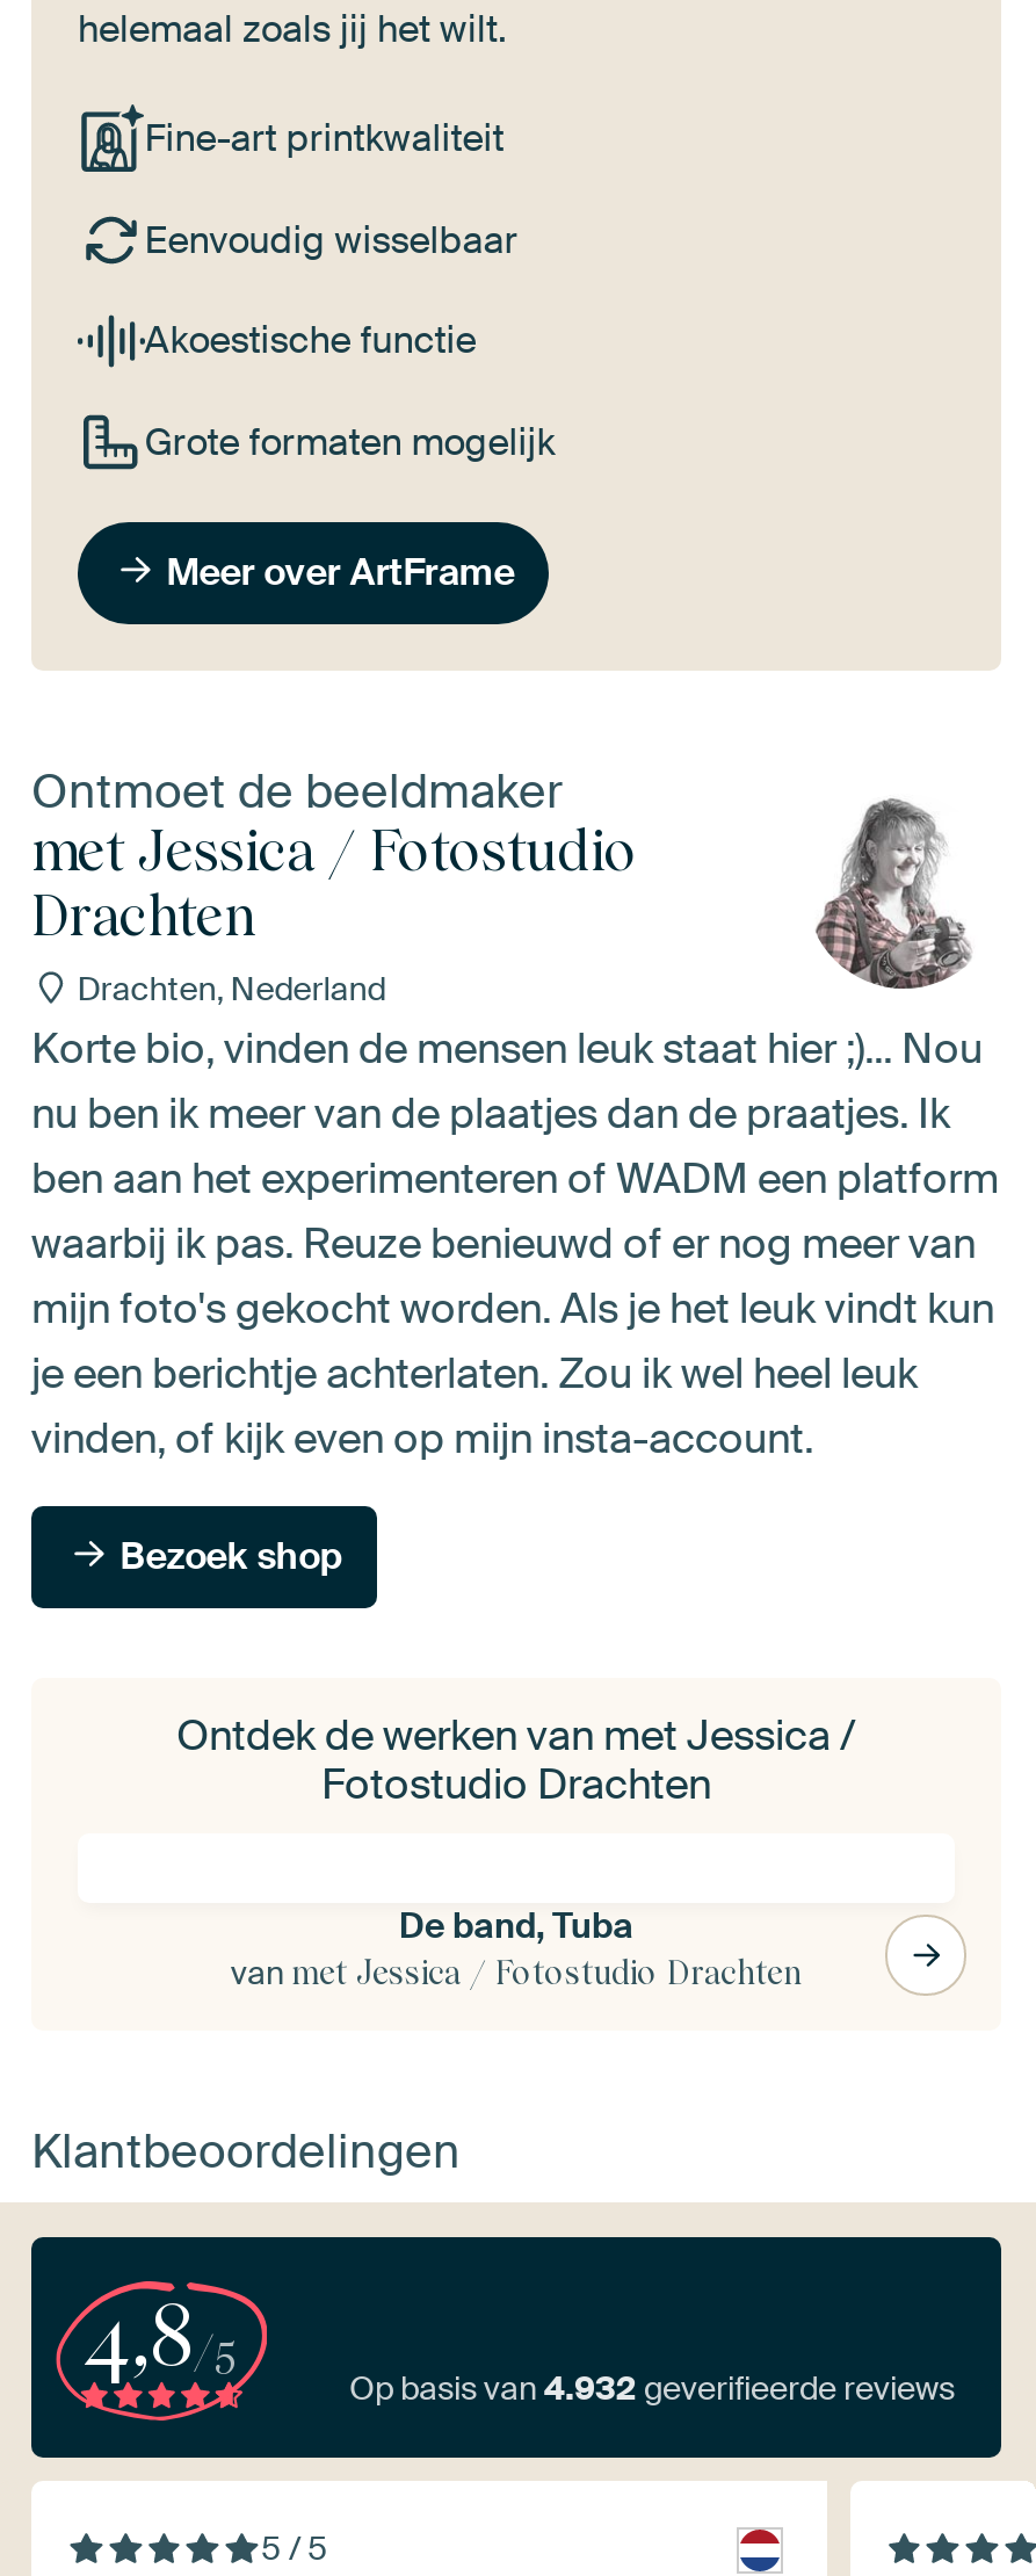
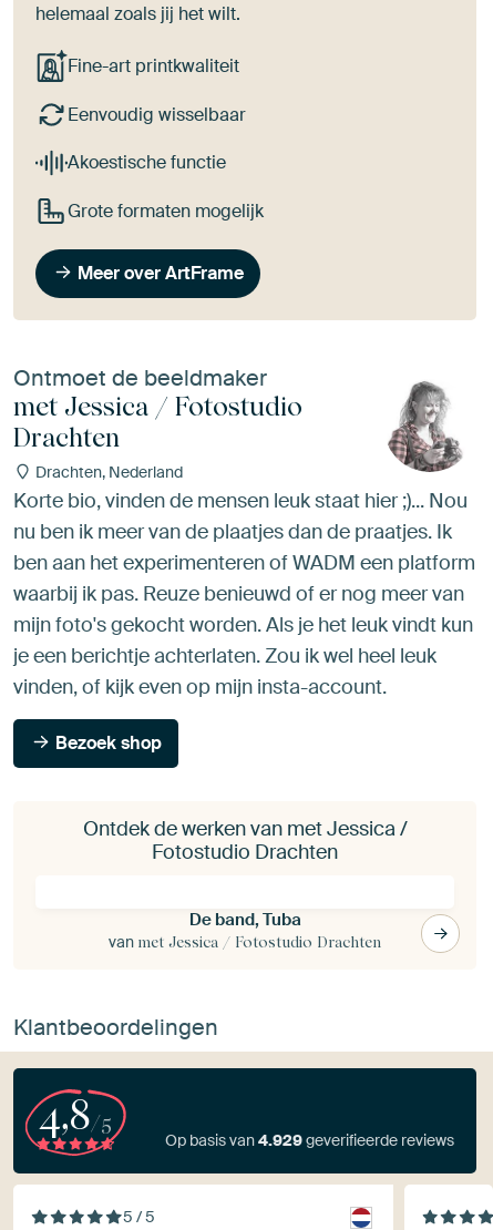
- Op basis van 4.932 geverifieerde reviews
+ Op basis van 4.929 geverifieerde reviews
